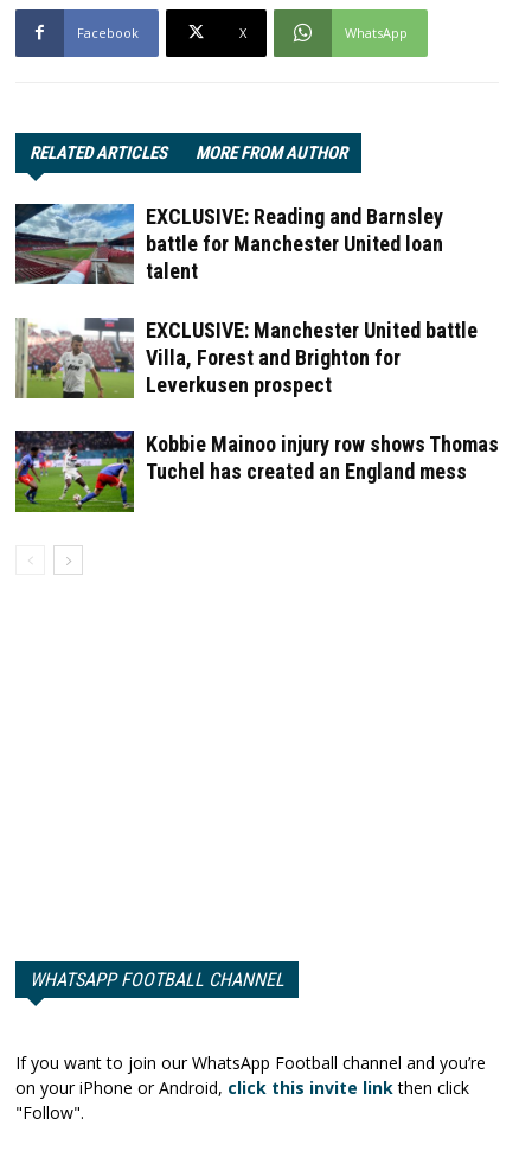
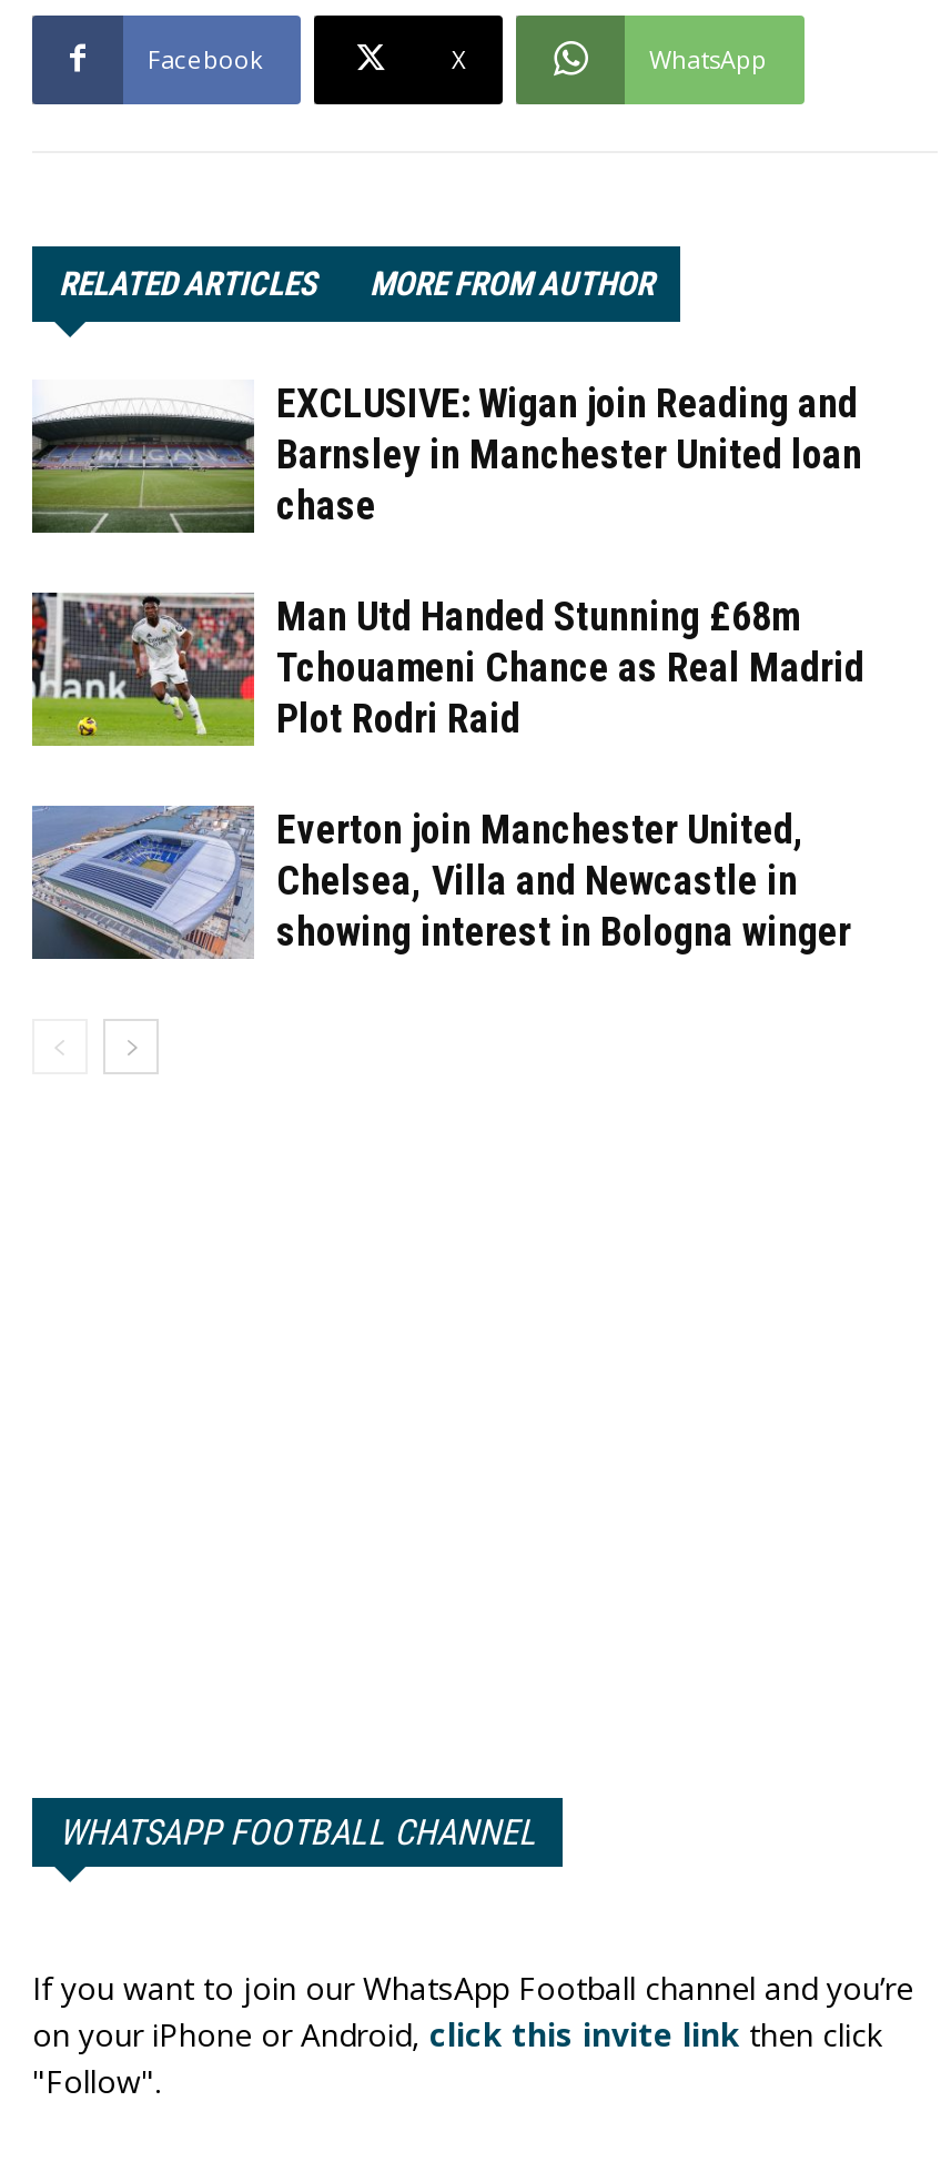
- [image]
- EXCLUSIVE: Reading and Barnsley
- battle for Manchester United loan
- talent
+ [image]
+ EXCLUSIVE: Wigan join Reading and
+ Barnsley in Manchester United loan
+ chase

- [image]
- EXCLUSIVE: Manchester United battle
- Villa, Forest and Brighton for
- Leverkusen prospect
+ [image]
+ Man Utd Handed Stunning £68m
+ Tchouameni Chance as Real Madrid
+ Plot Rodri Raid

- [image]
- Kobbie Mainoo injury row shows Thomas
- Tuchel has created an England mess
+ [image]
+ Everton join Manchester United,
+ Chelsea, Villa and Newcastle in
+ showing interest in Bologna winger
